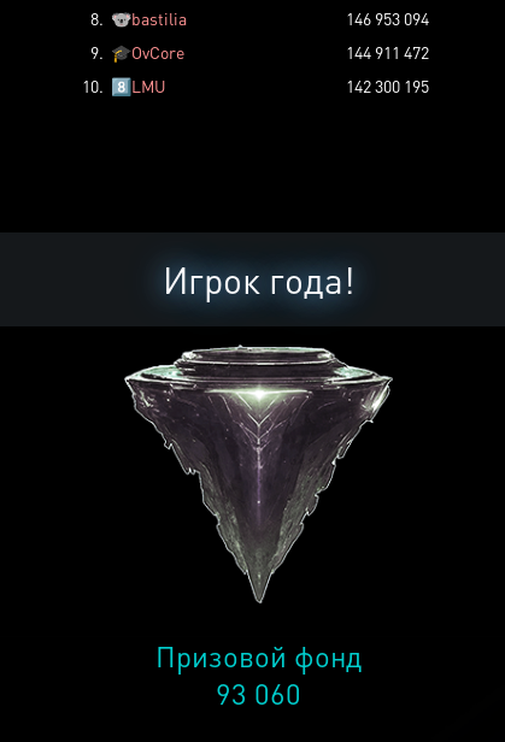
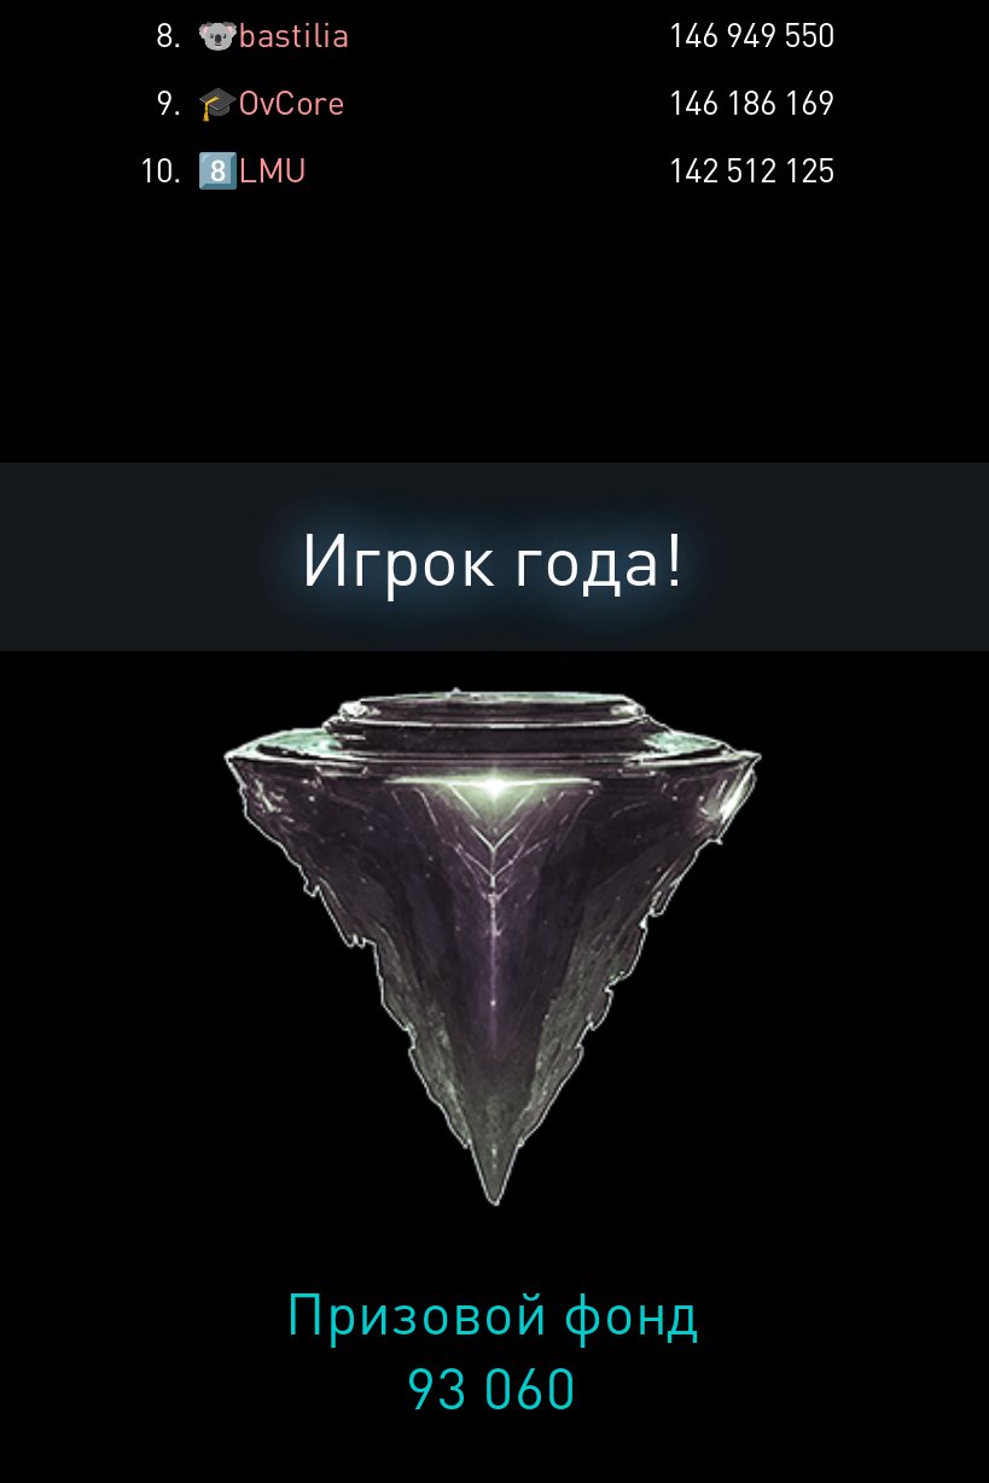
- 146 953 094
+ 146 949 550

- 144 911 472
+ 146 186 169

- 142 300 195
+ 142 512 125
